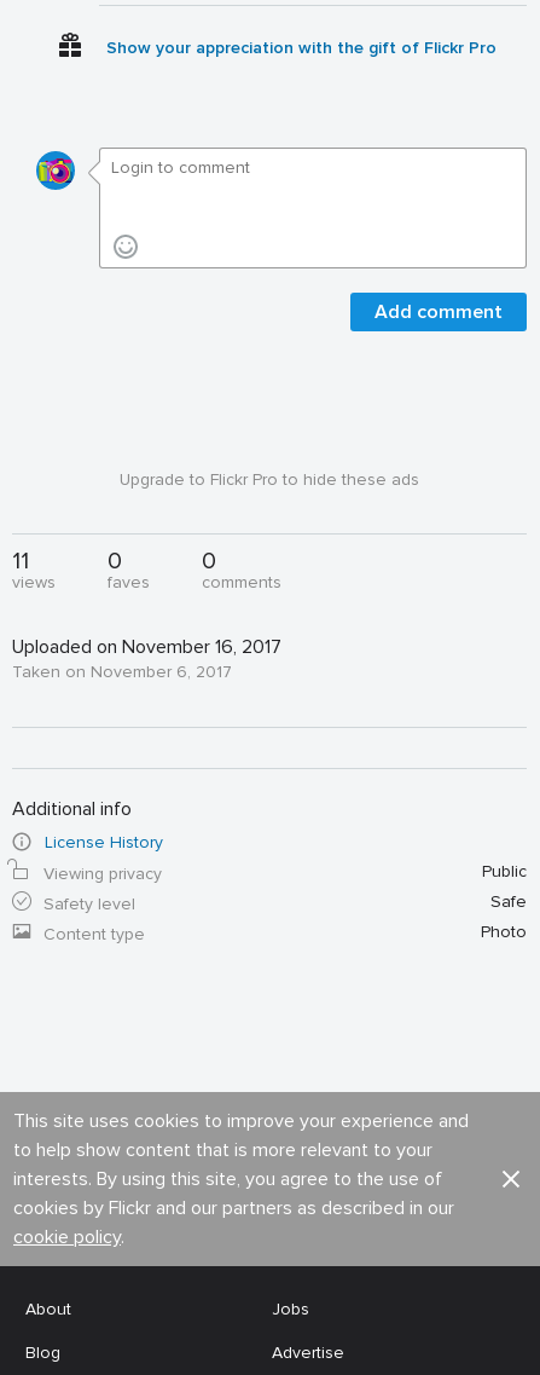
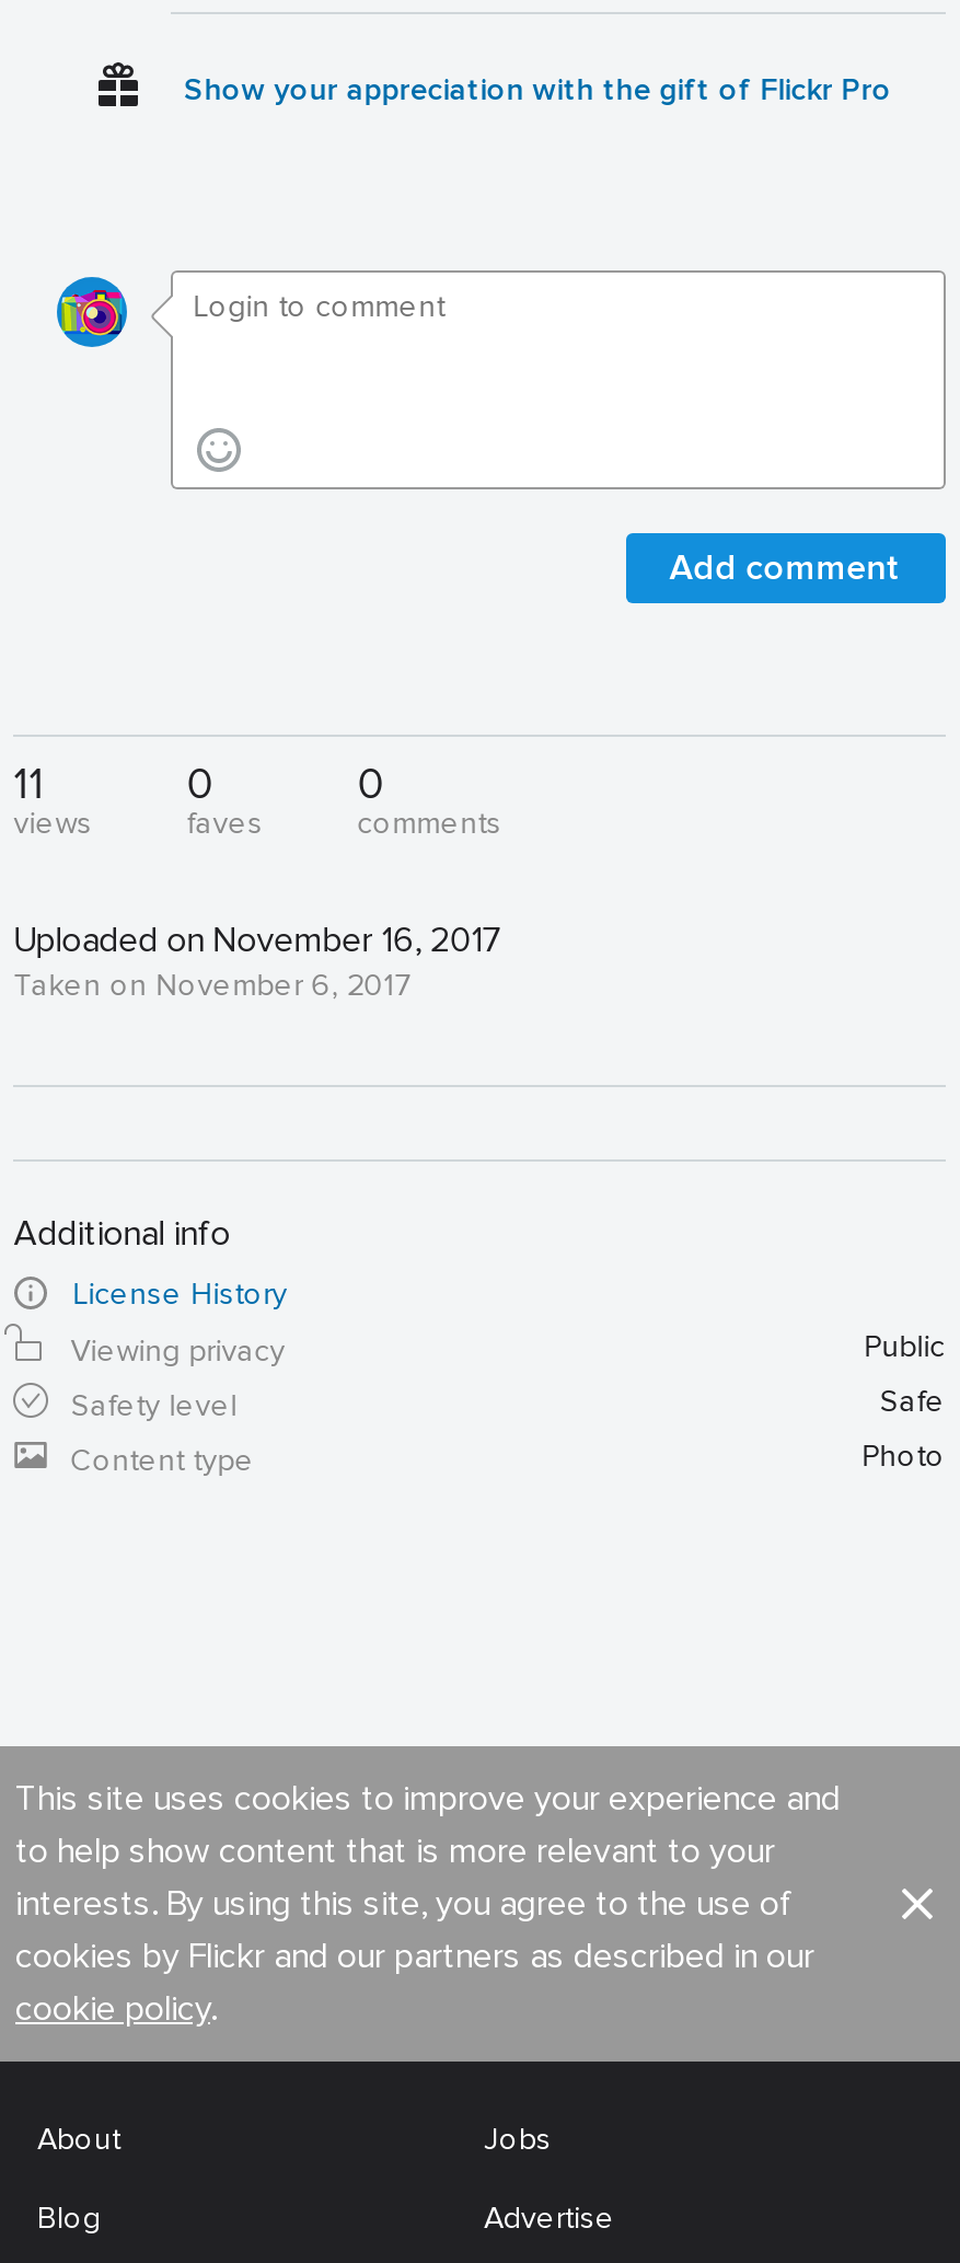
- Upgrade to Flickr Pro to hide these ads
